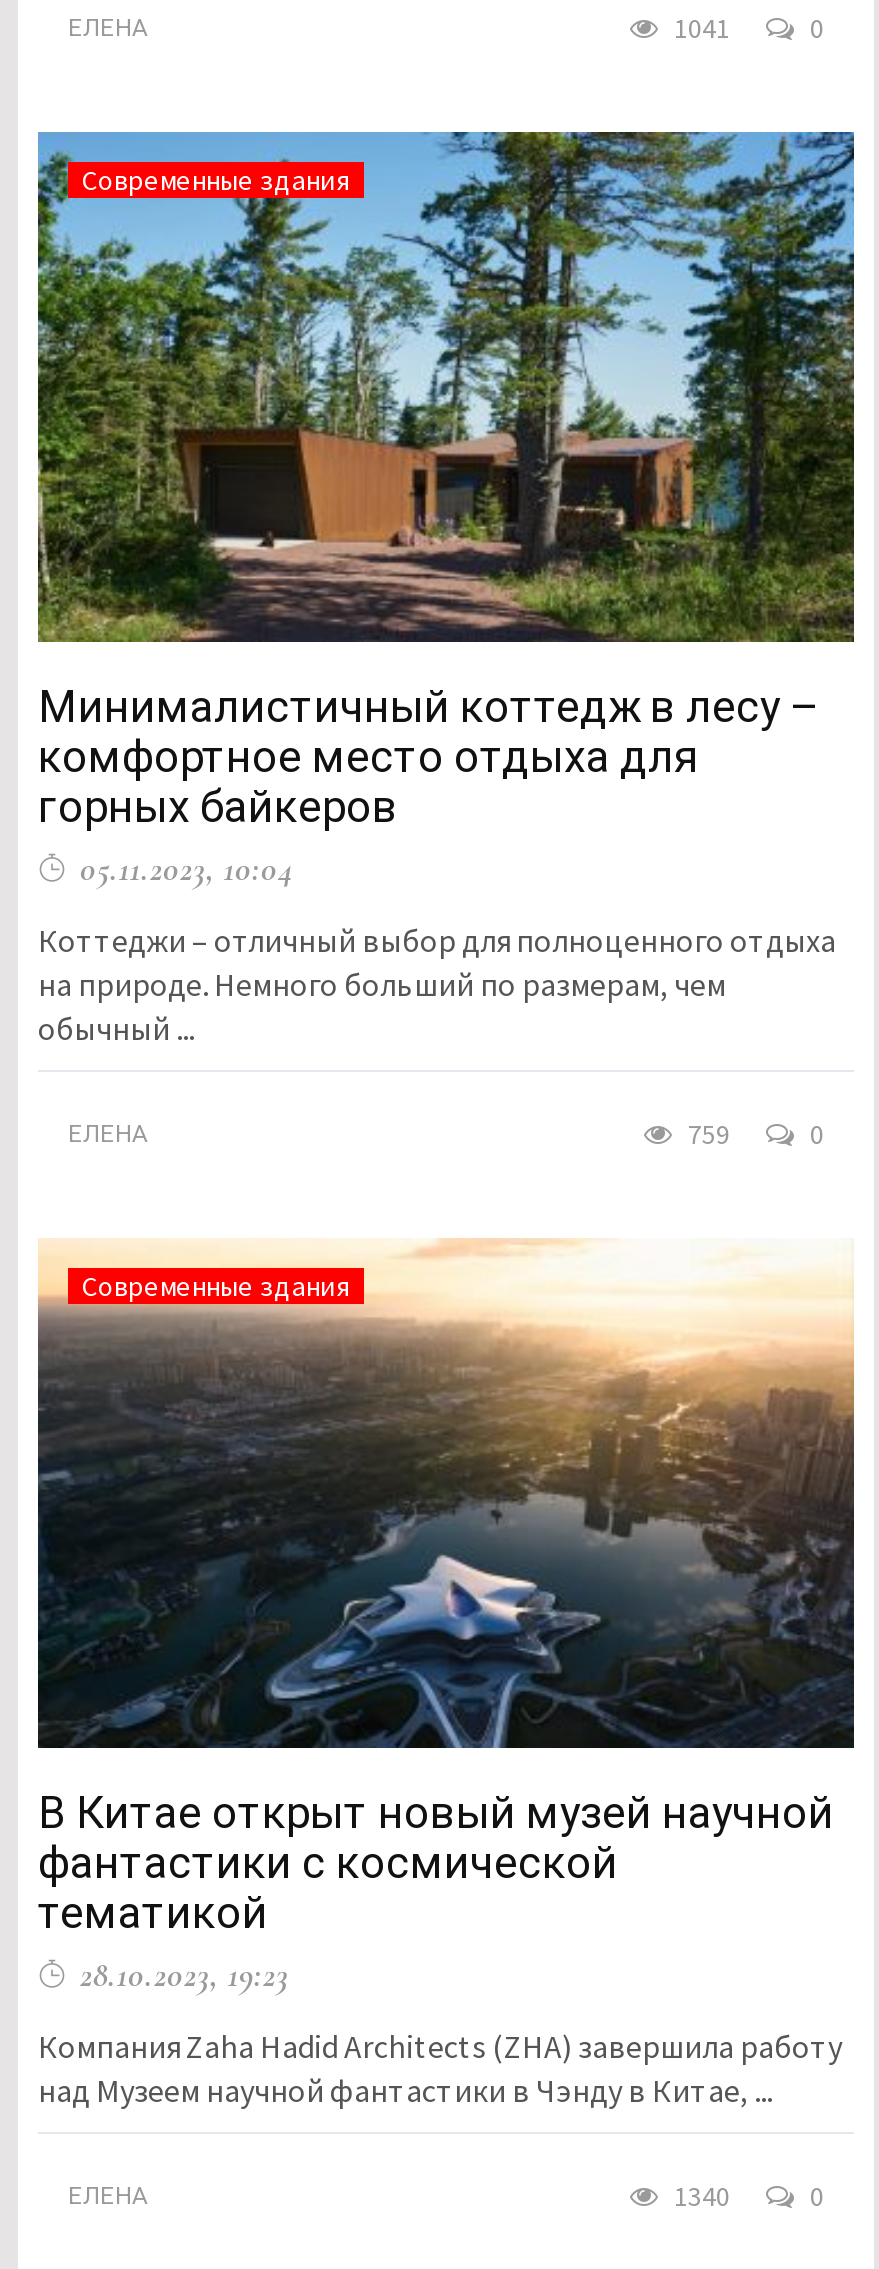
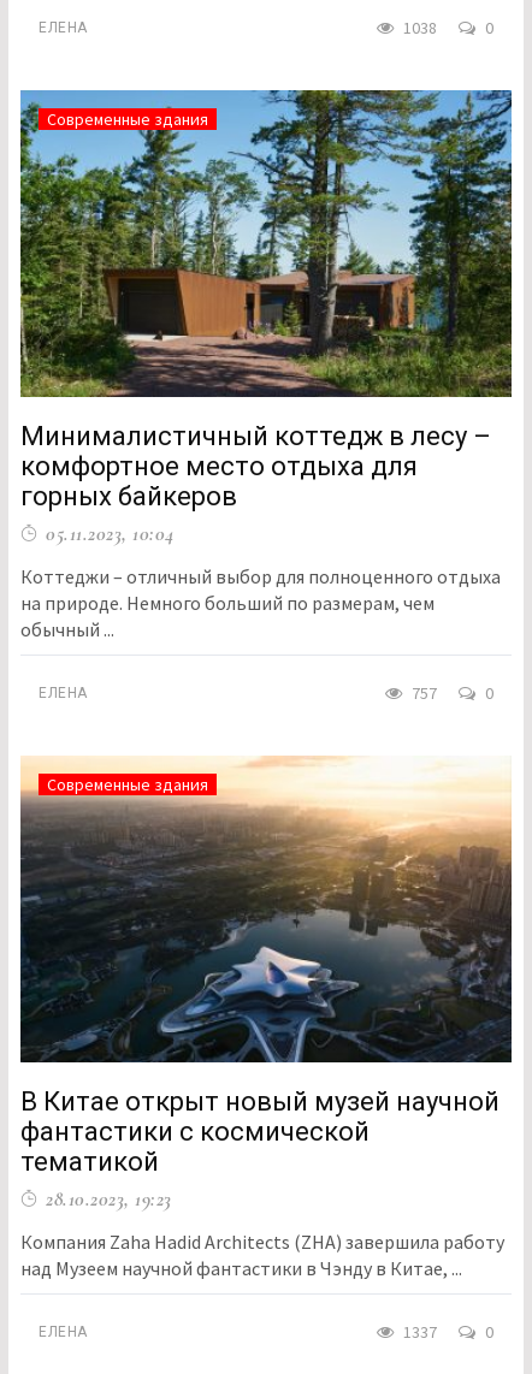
- 1041
+ 1038

- 759
+ 757

- 1340
+ 1337
